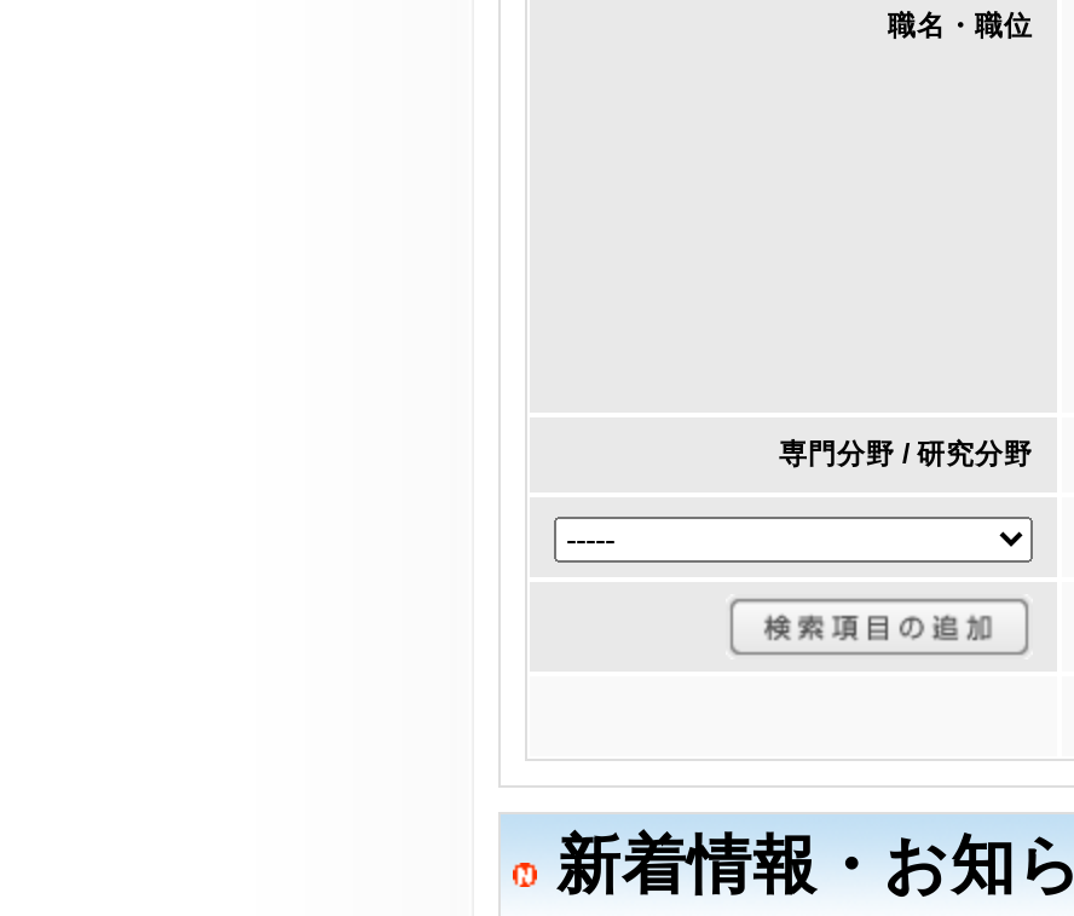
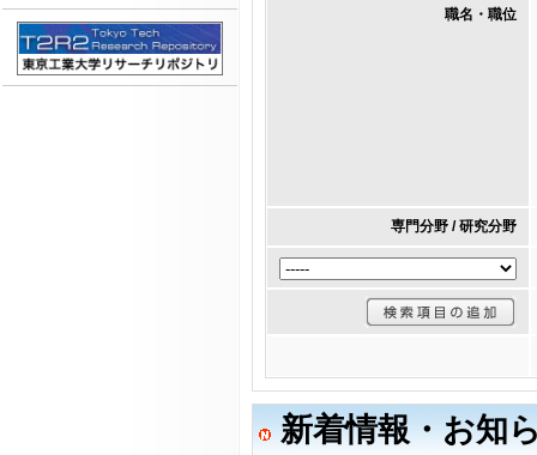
+ [image]
